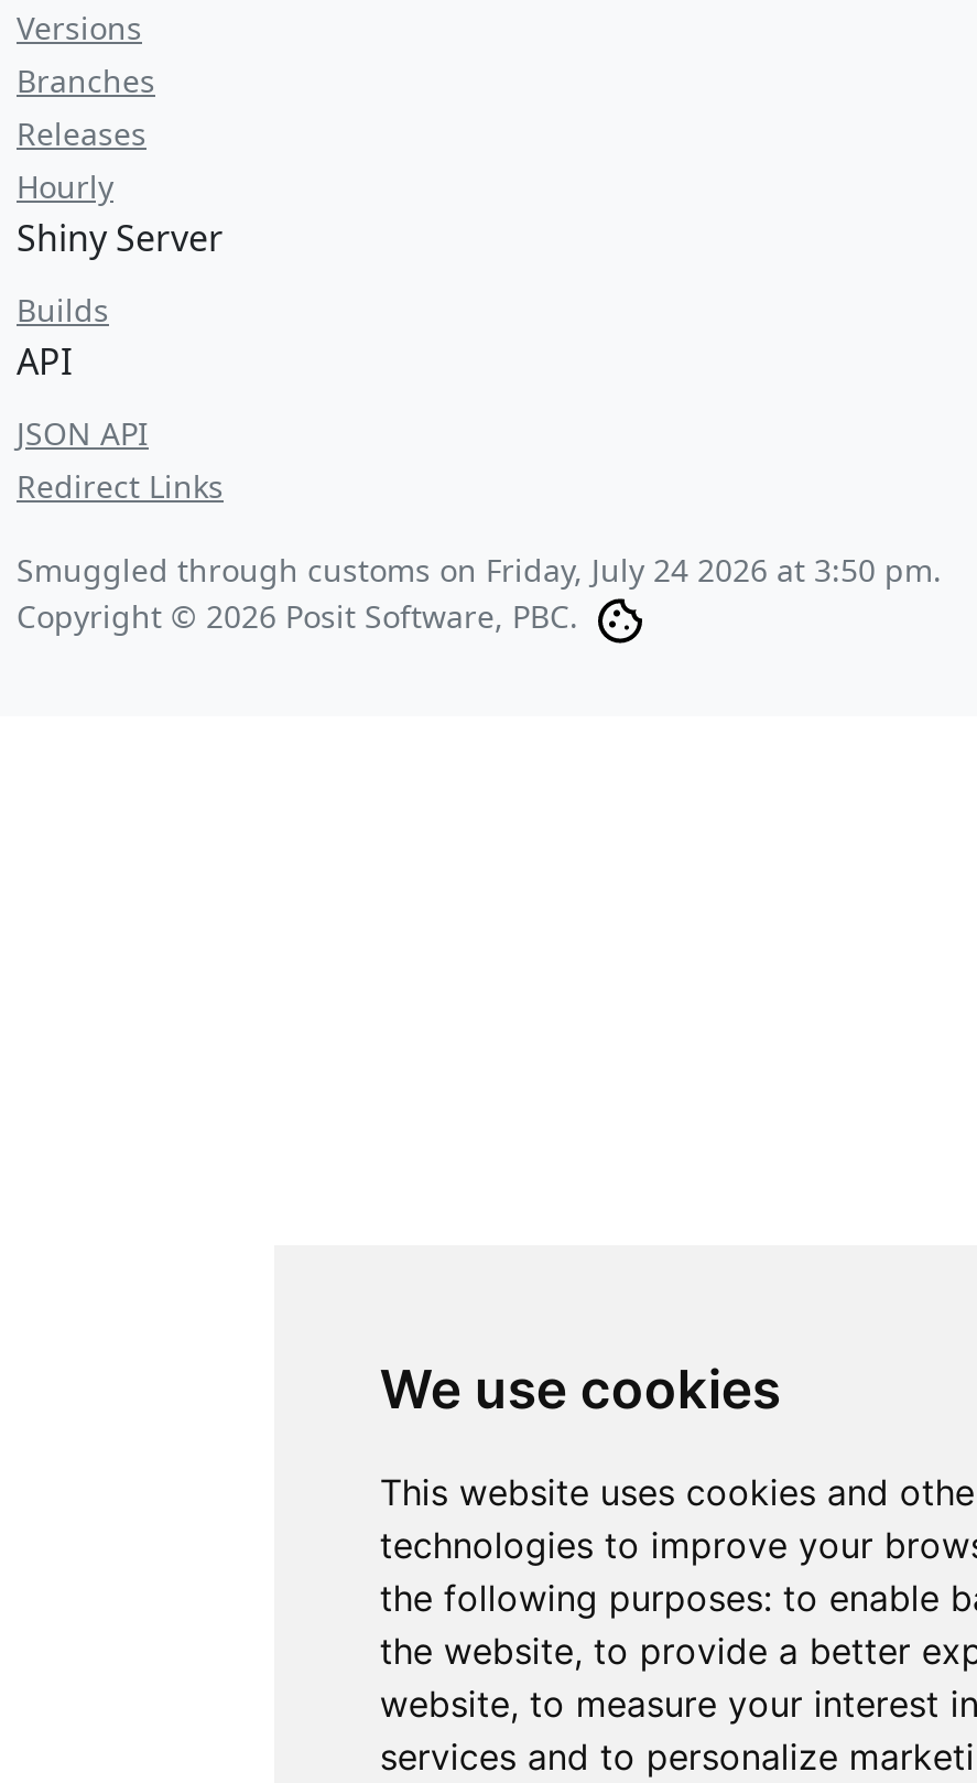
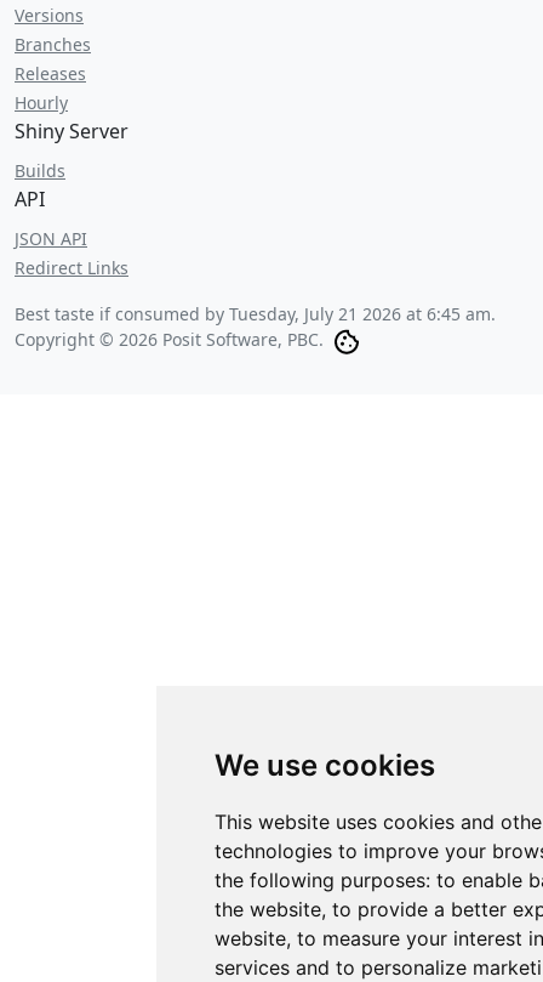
- Smuggled through customs on Friday, July 24 2026 at 3:50 pm.
+ Best taste if consumed by Tuesday, July 21 2026 at 6:45 am.
